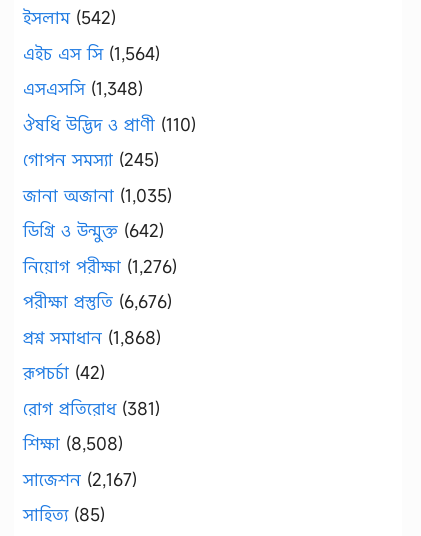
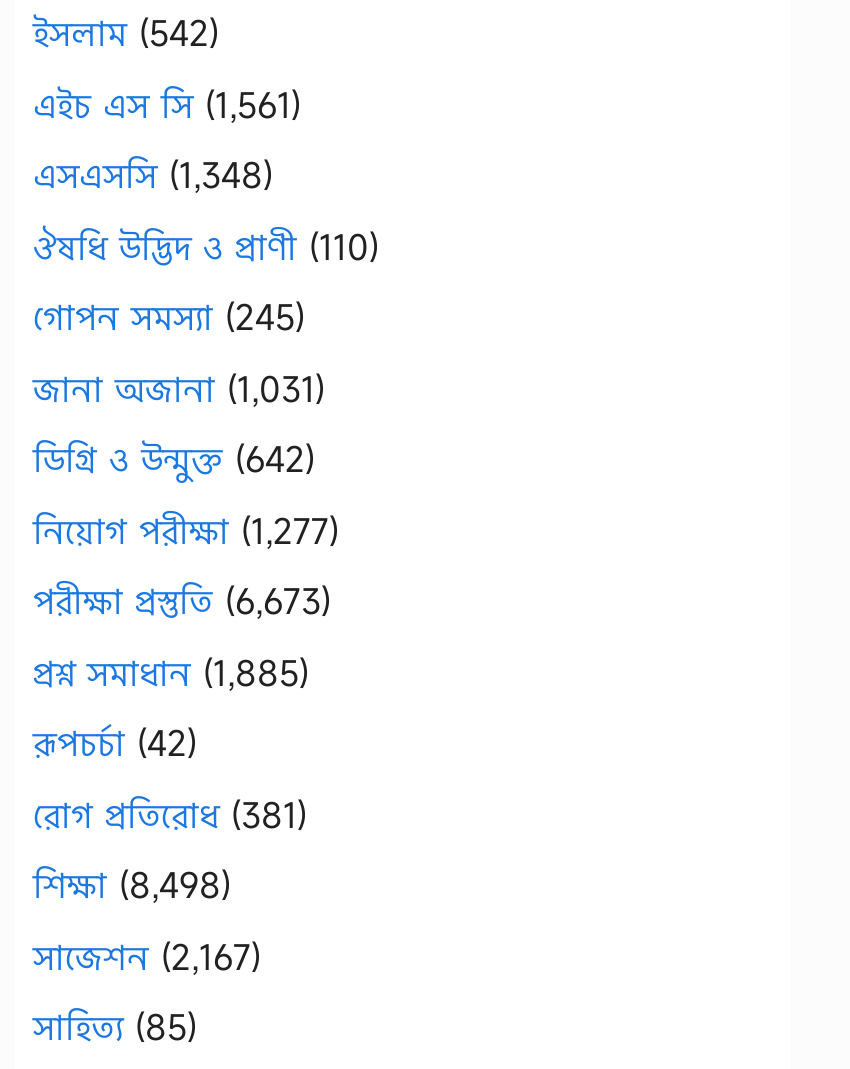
- এইচ এস সি (1,564)
+ এইচ এস সি (1,561)

- জানা অজানা (1,035)
+ জানা অজানা (1,031)

- নিয়োগ পরীক্ষা (1,276)
+ নিয়োগ পরীক্ষা (1,277)

- পরীক্ষা প্রস্তুতি (6,676)
+ পরীক্ষা প্রস্তুতি (6,673)

- প্রশ্ন সমাধান (1,868)
+ প্রশ্ন সমাধান (1,885)

- শিক্ষা (8,508)
+ শিক্ষা (8,498)
